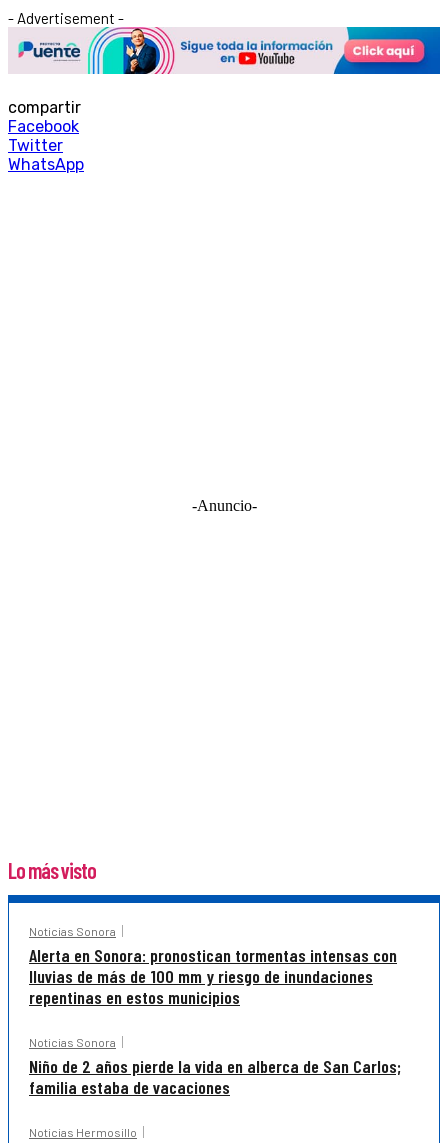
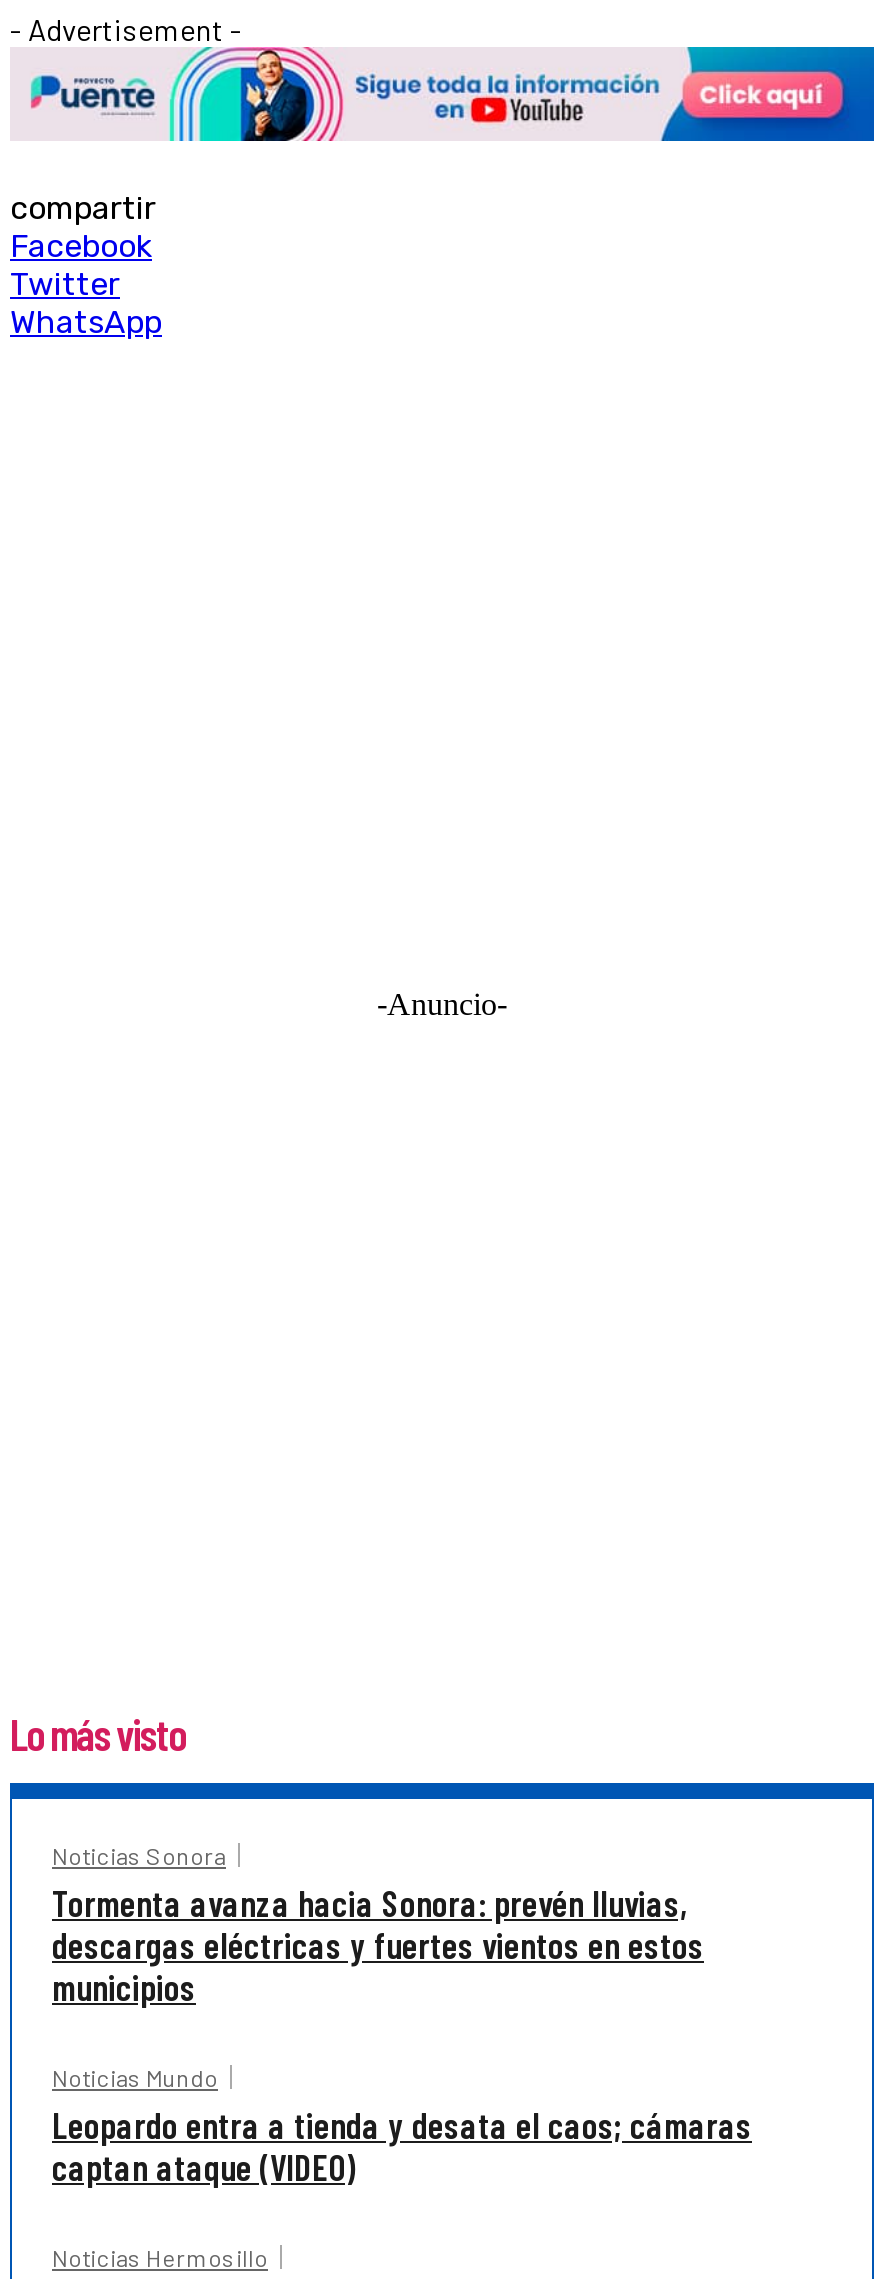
- Alerta en Sonora: pronostican tormentas intensas con
- lluvias de más de 100 mm y riesgo de inundaciones
- repentinas en estos municipios
+ Tormenta avanza hacia Sonora: prevén lluvias,
+ descargas eléctricas y fuertes vientos en estos
+ municipios

- Noticias Sonora
- Niño de 2 años pierde la vida en alberca de San Carlos;
- familia estaba de vacaciones
+ Noticias Mundo
+ Leopardo entra a tienda y desata el caos; cámaras
+ captan ataque (VIDEO)
